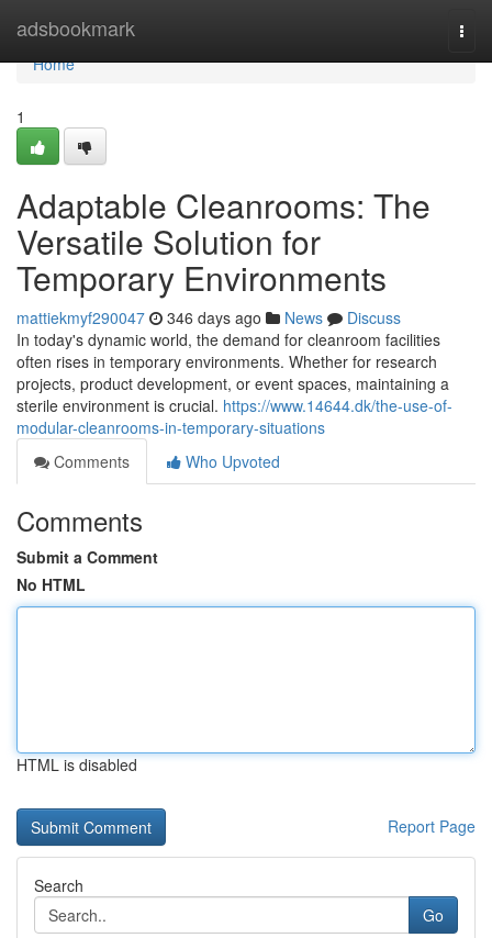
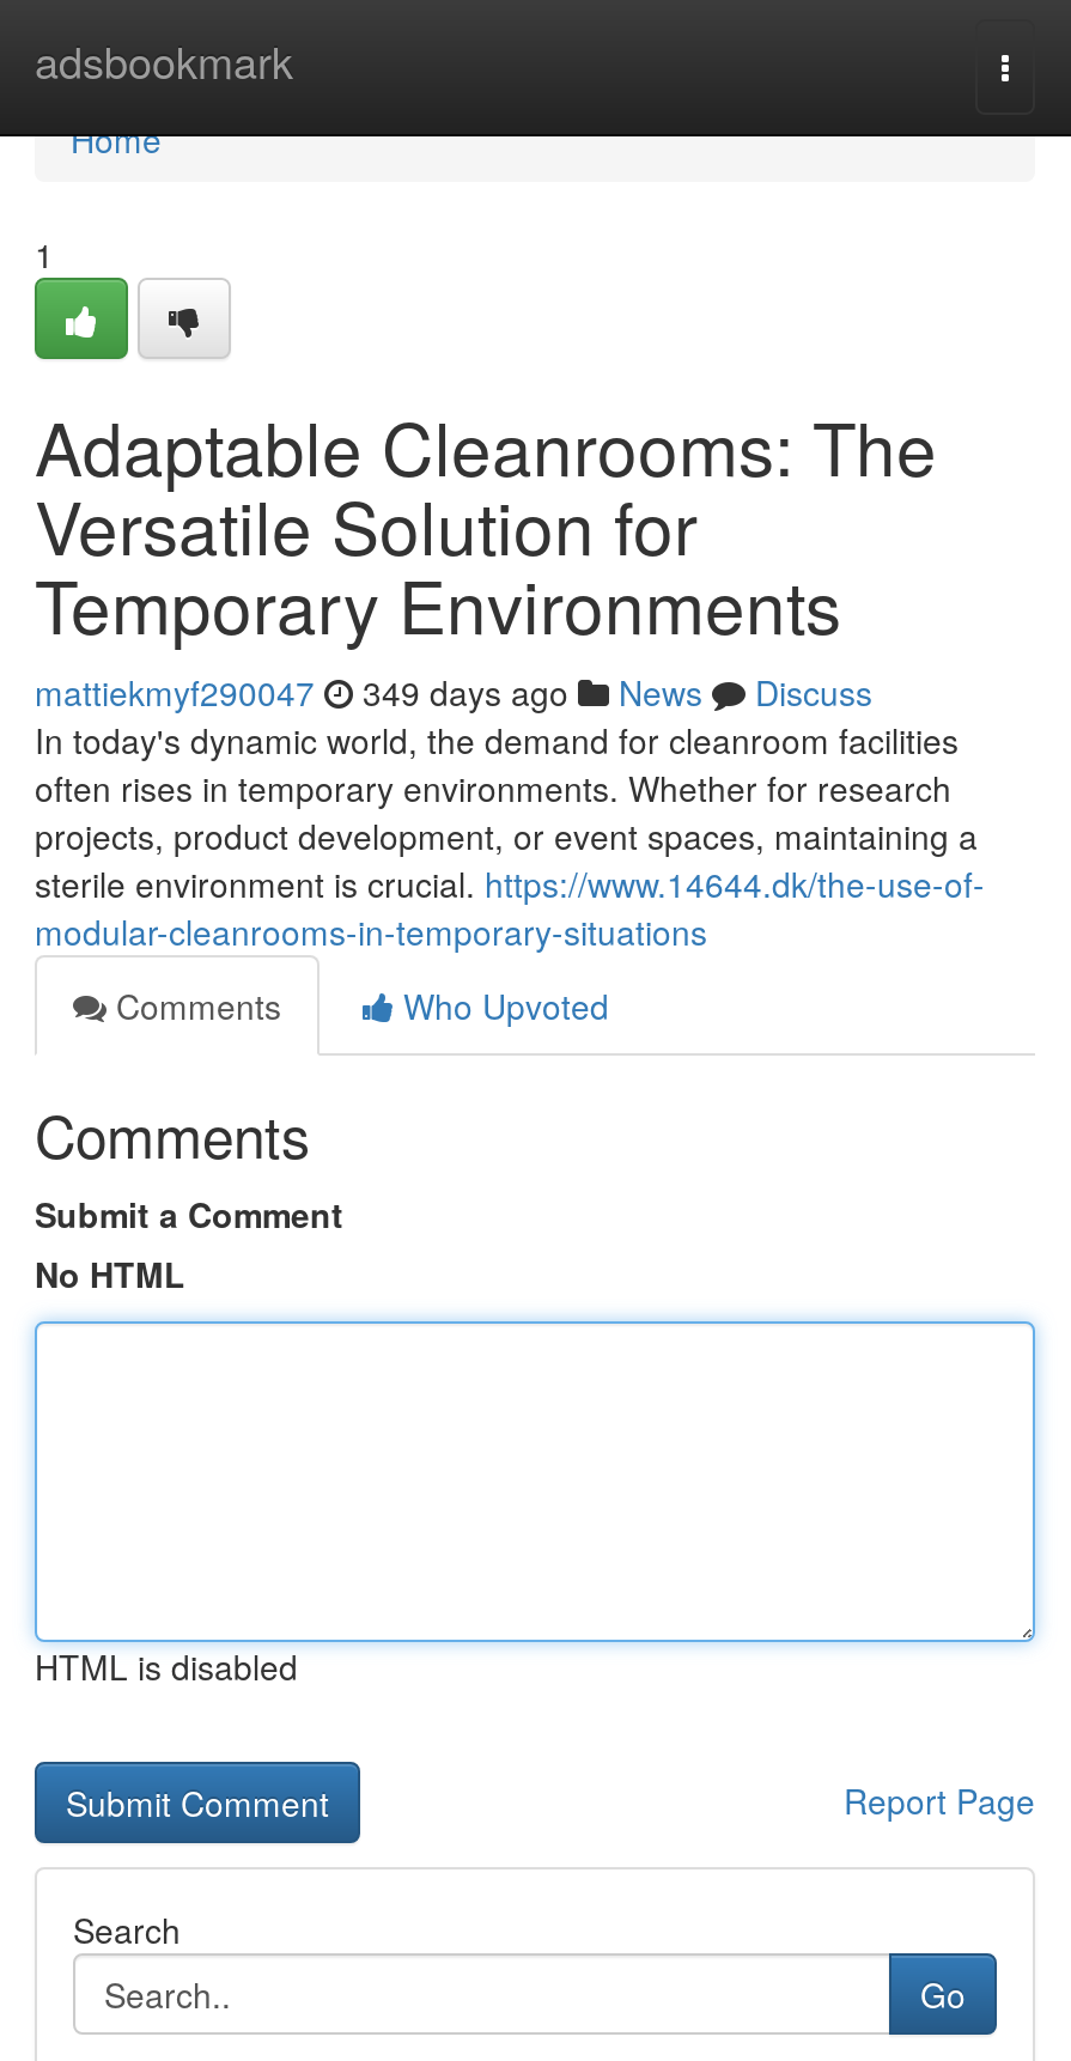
- mattiekmyf290047 346 days ago News Discuss
+ mattiekmyf290047 349 days ago News Discuss
